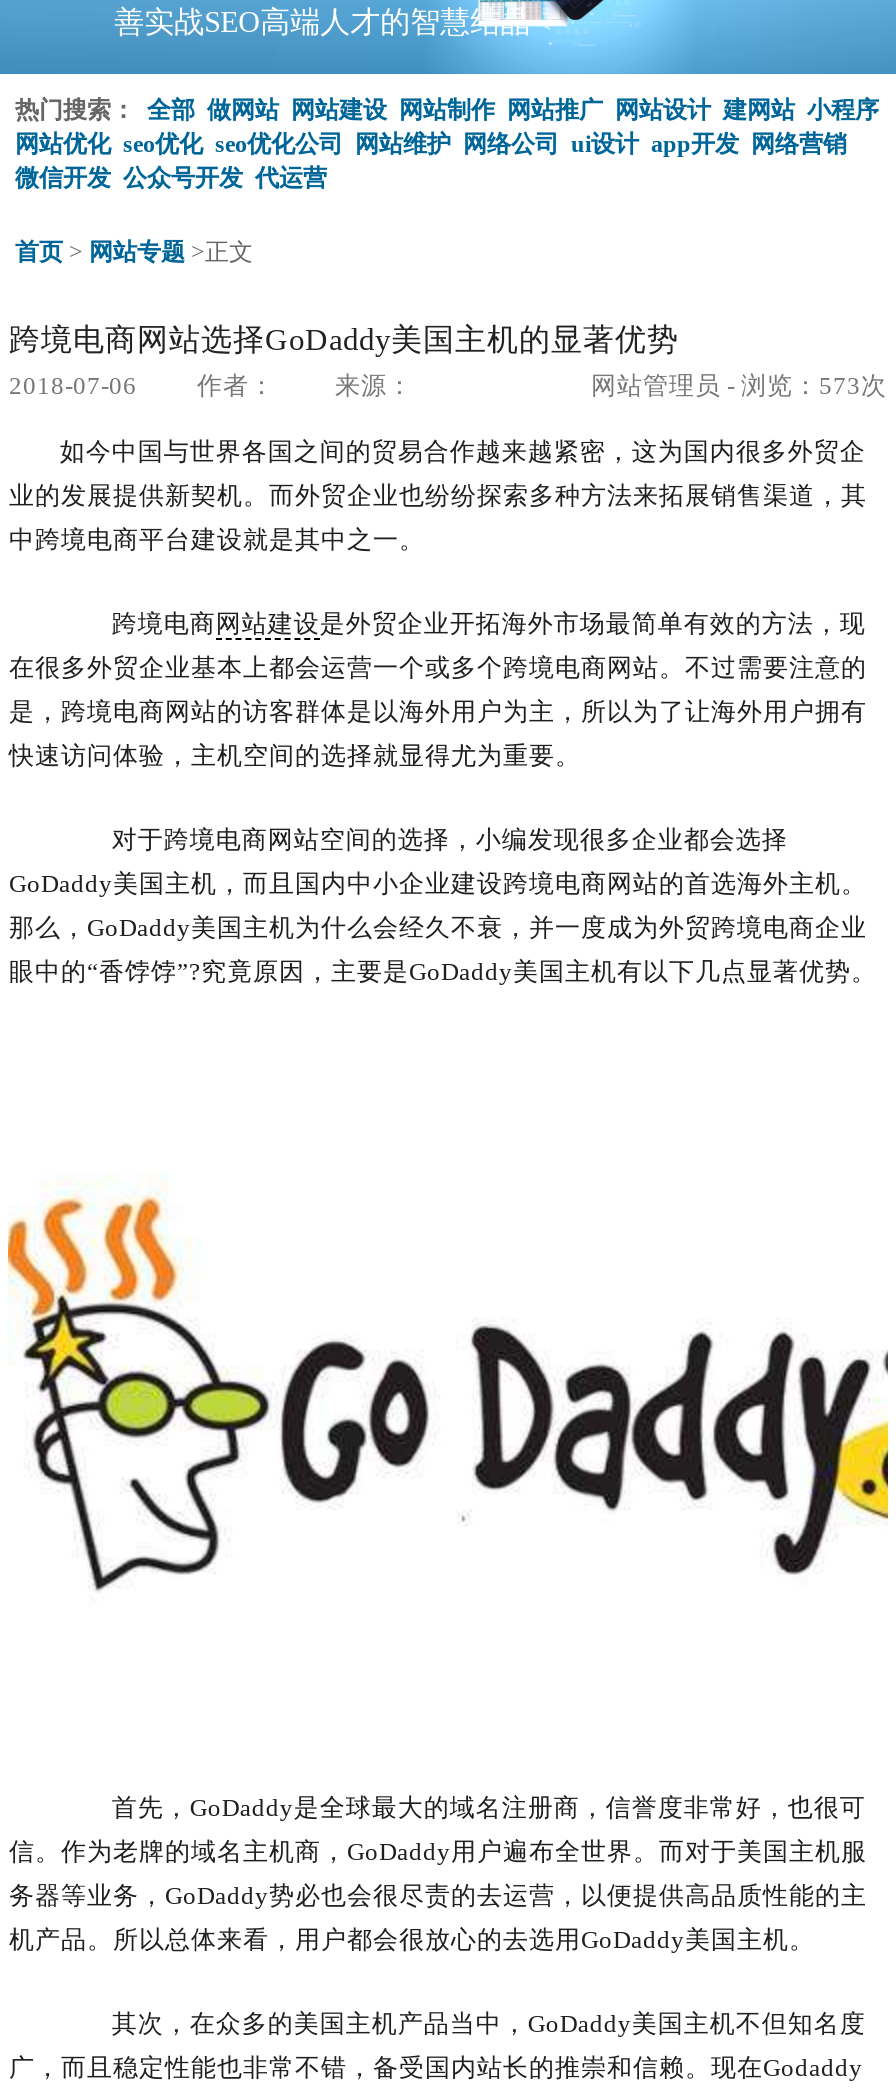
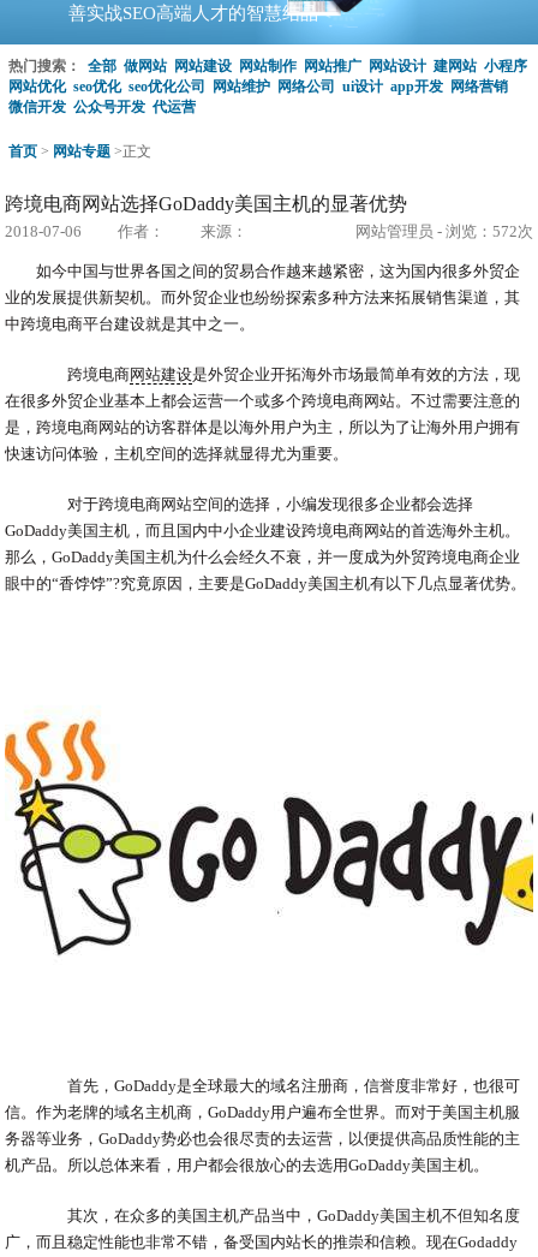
- 网站管理员 - 浏览：573次
+ 网站管理员 - 浏览：572次
